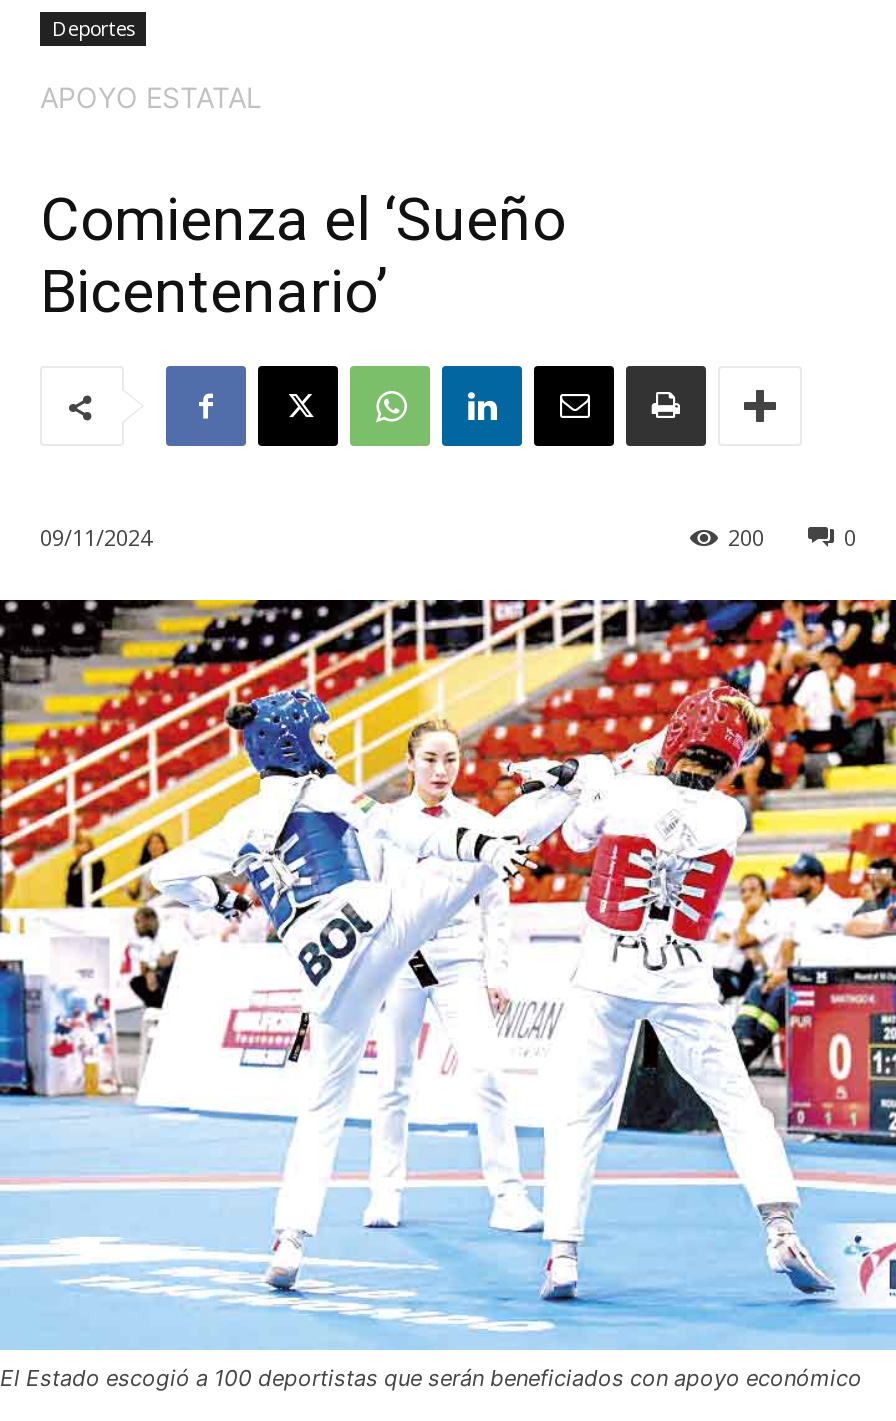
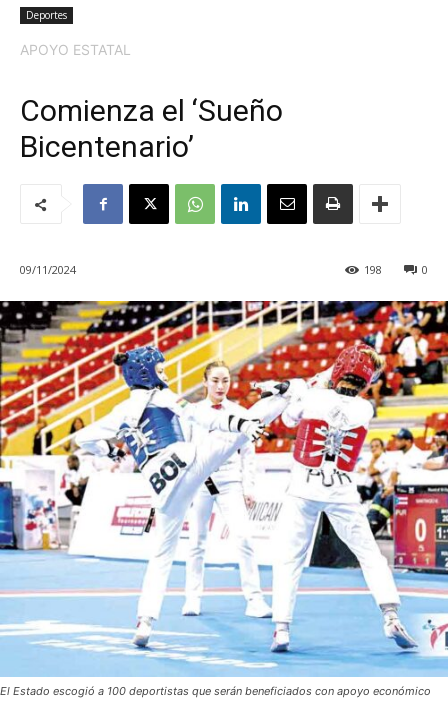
- 200
+ 198
